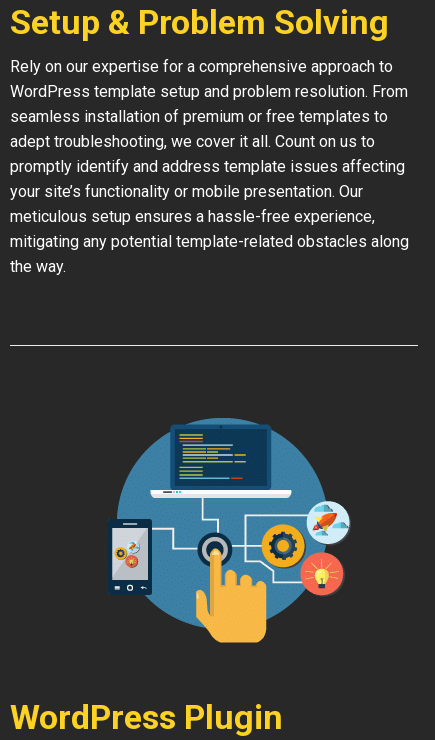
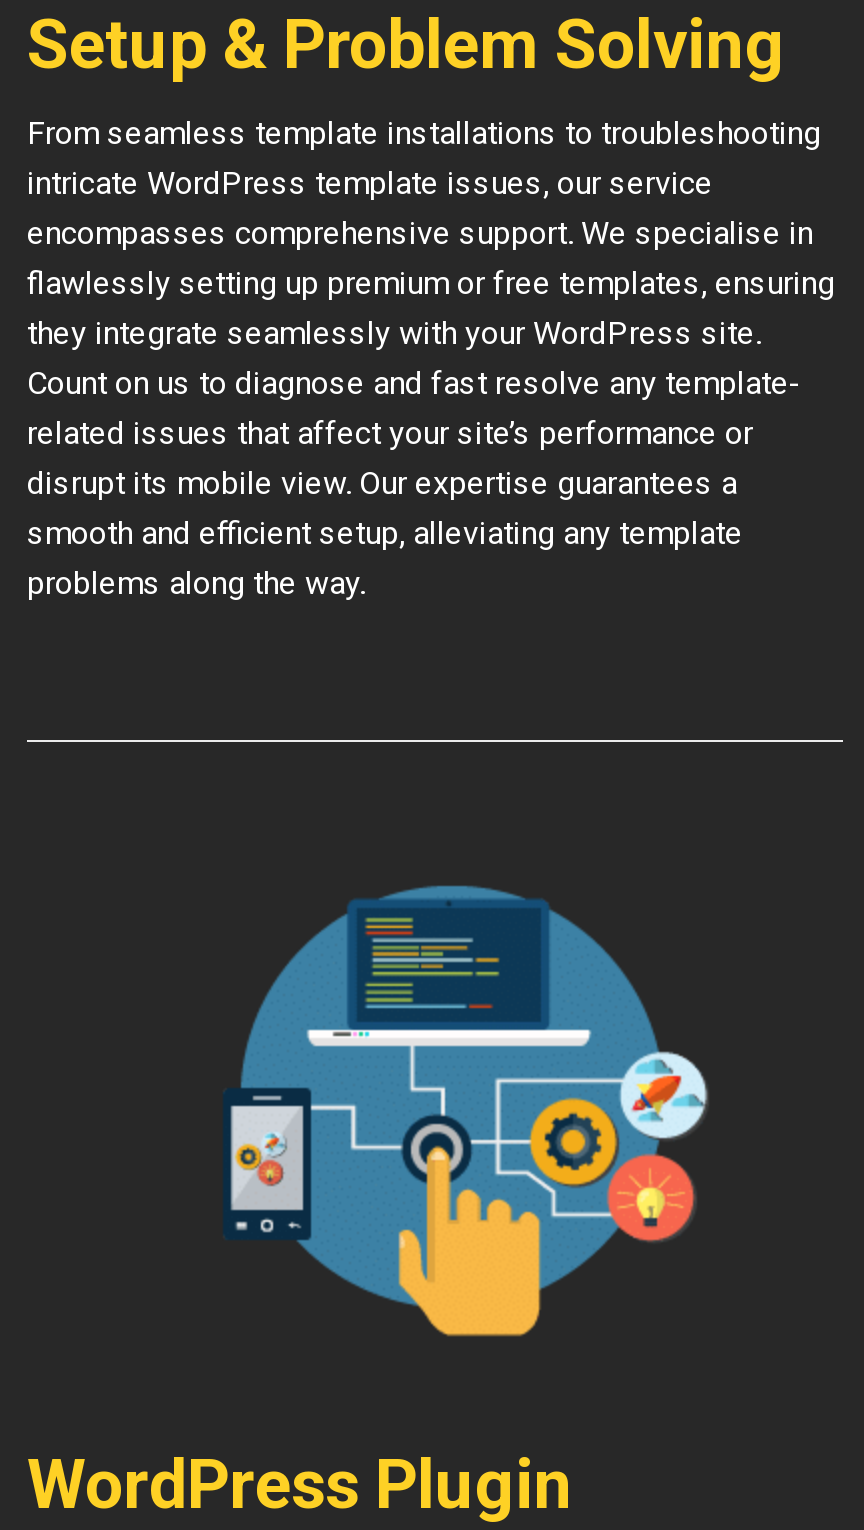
- Rely on our expertise for a comprehensive approach to
- WordPress template setup and problem resolution. From
- seamless installation of premium or free templates to
- adept troubleshooting, we cover it all. Count on us to
- promptly identify and address template issues affecting
- your site’s functionality or mobile presentation. Our
- meticulous setup ensures a hassle-free experience,
- mitigating any potential template-related obstacles along
- the way.
+ From seamless template installations to troubleshooting
+ intricate WordPress template issues, our service
+ encompasses comprehensive support. We specialise in
+ flawlessly setting up premium or free templates, ensuring
+ they integrate seamlessly with your WordPress site.
+ Count on us to diagnose and fast resolve any template-
+ related issues that affect your site’s performance or
+ disrupt its mobile view. Our expertise guarantees a
+ smooth and efficient setup, alleviating any template
+ problems along the way.
